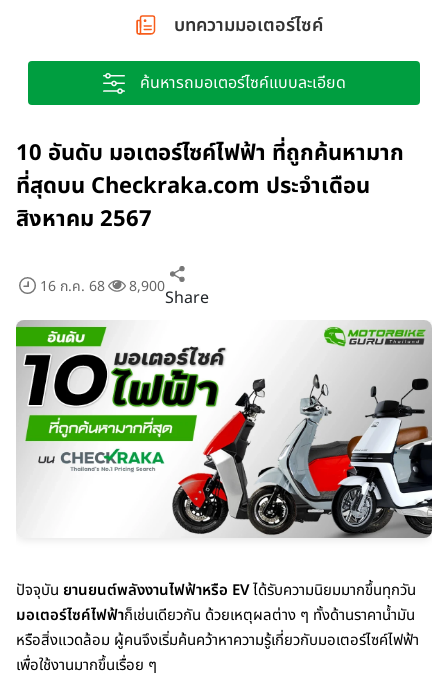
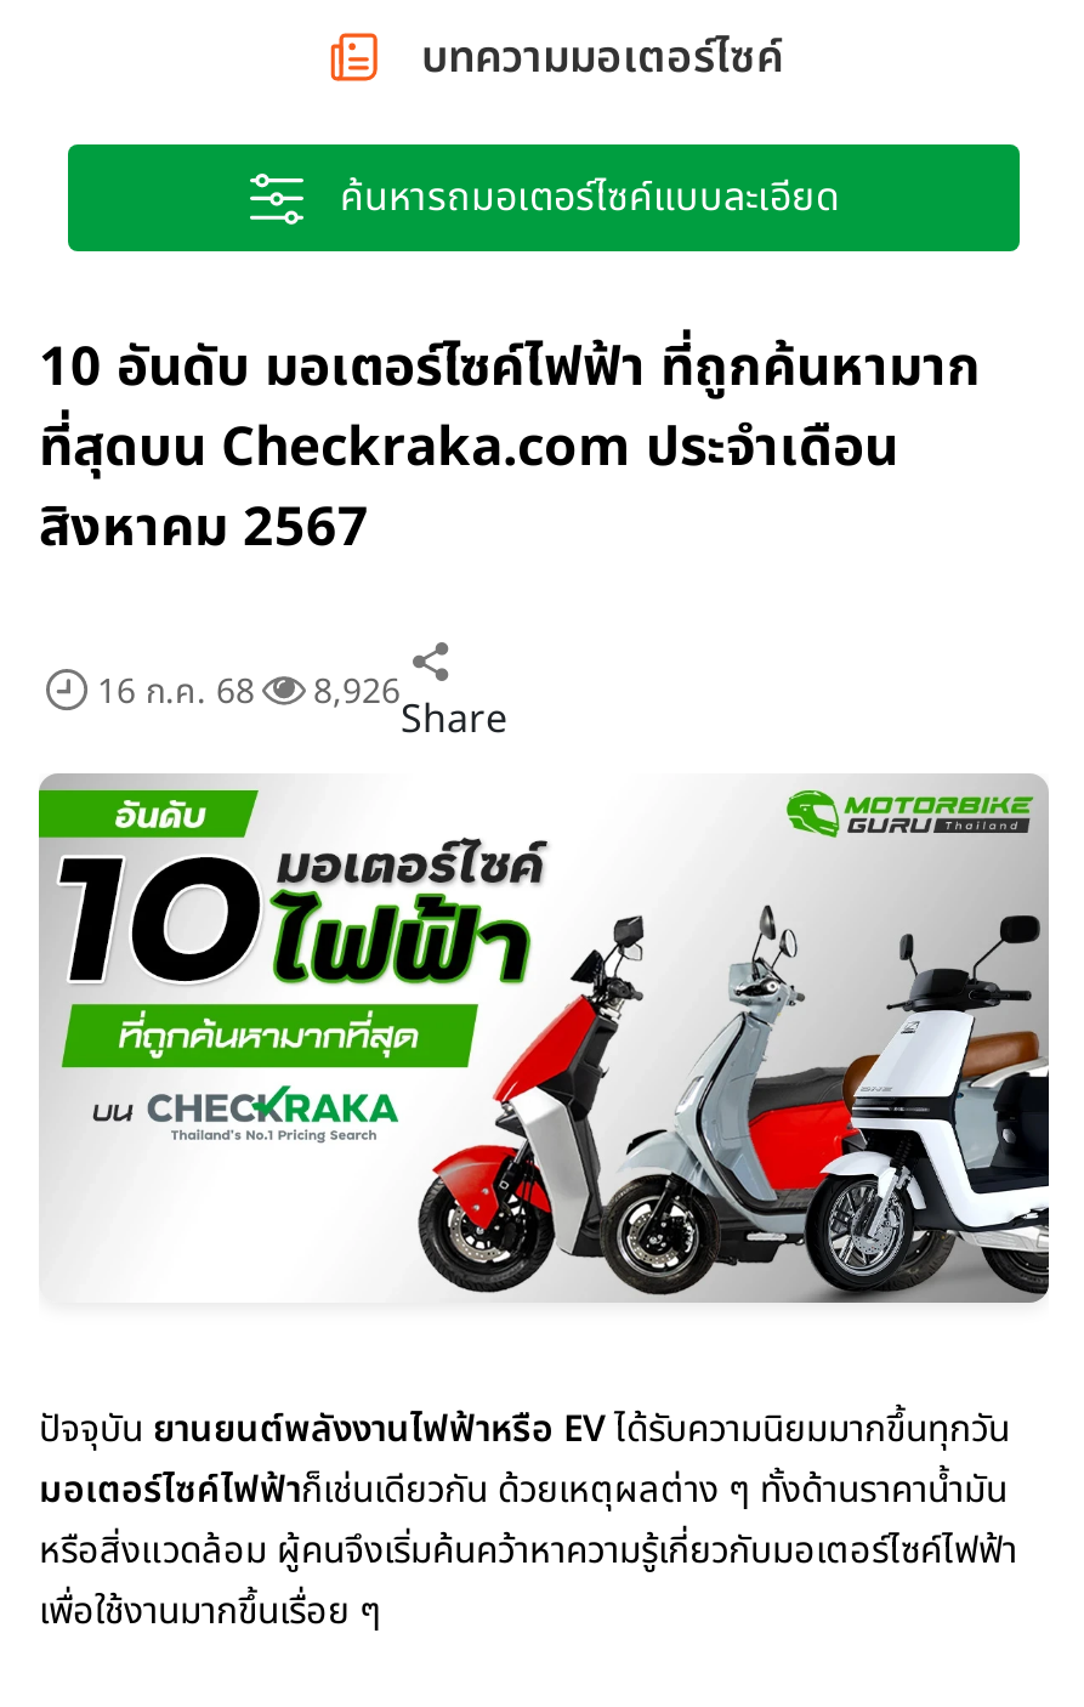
- 16 ก.ค. 68 8,900Share
+ 16 ก.ค. 68 8,926Share
